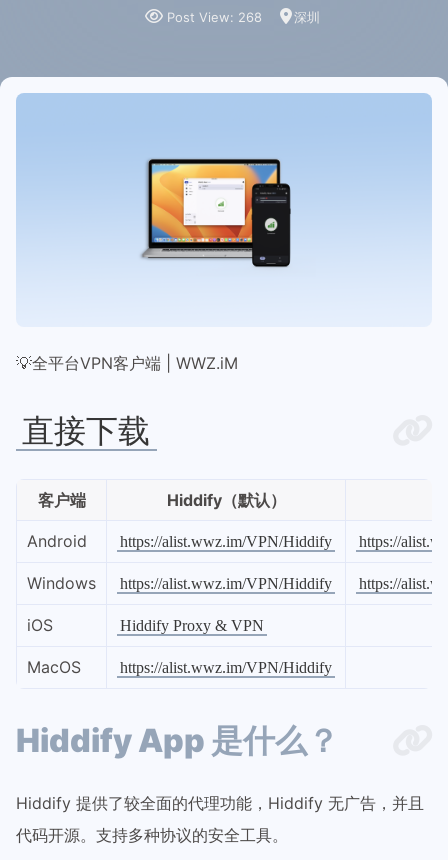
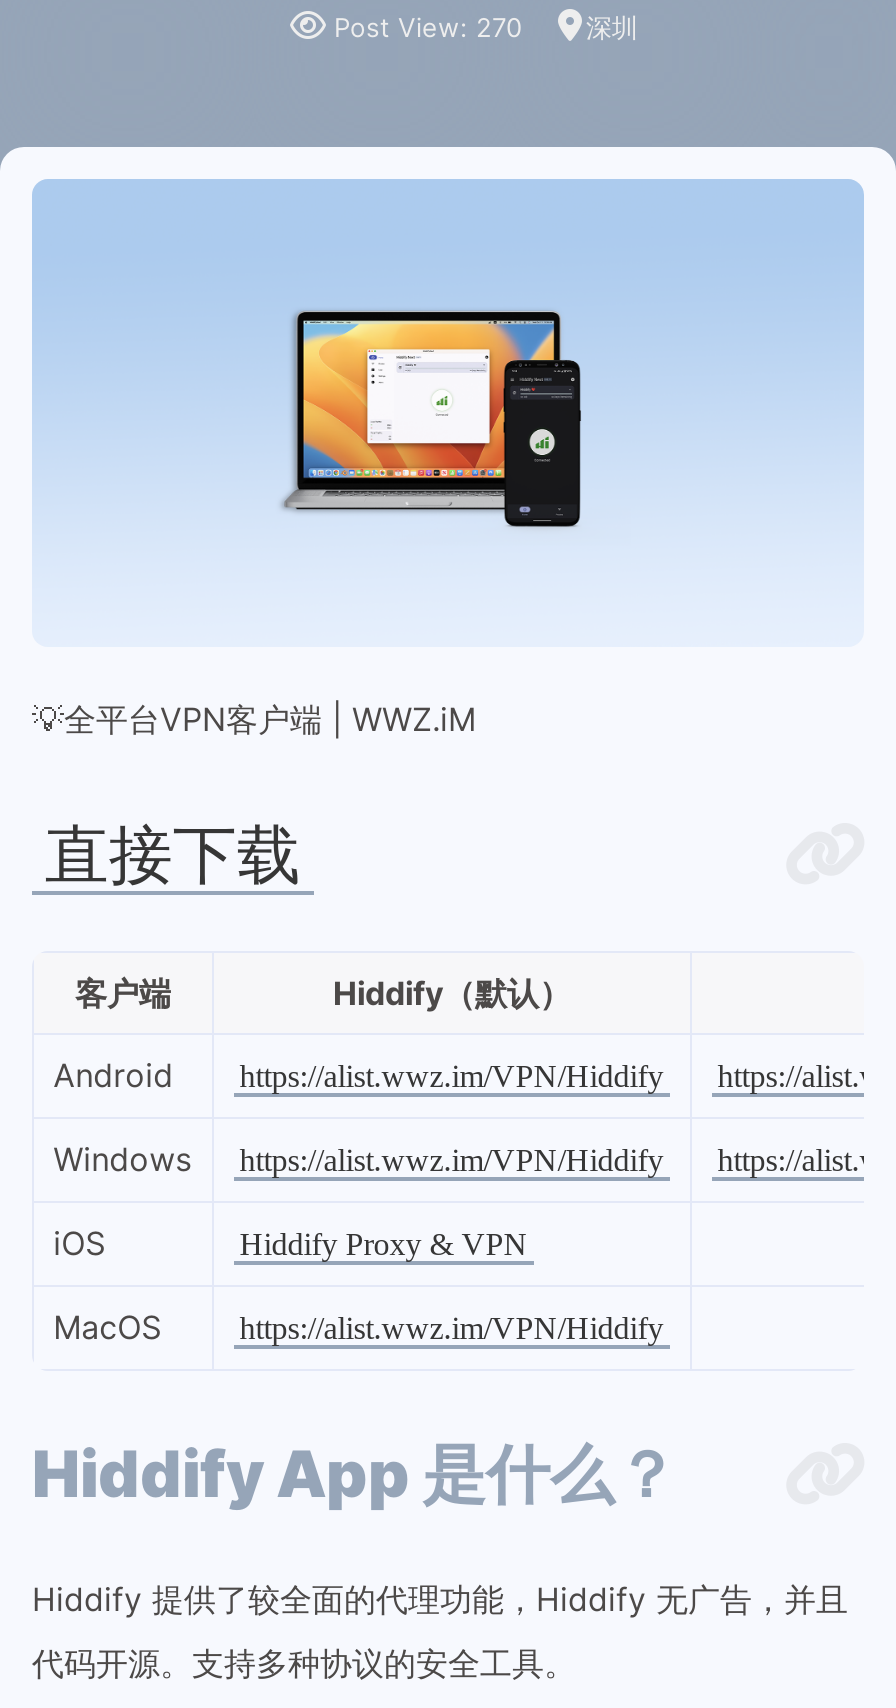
- Post View: 268 深圳
+ Post View: 270 深圳
